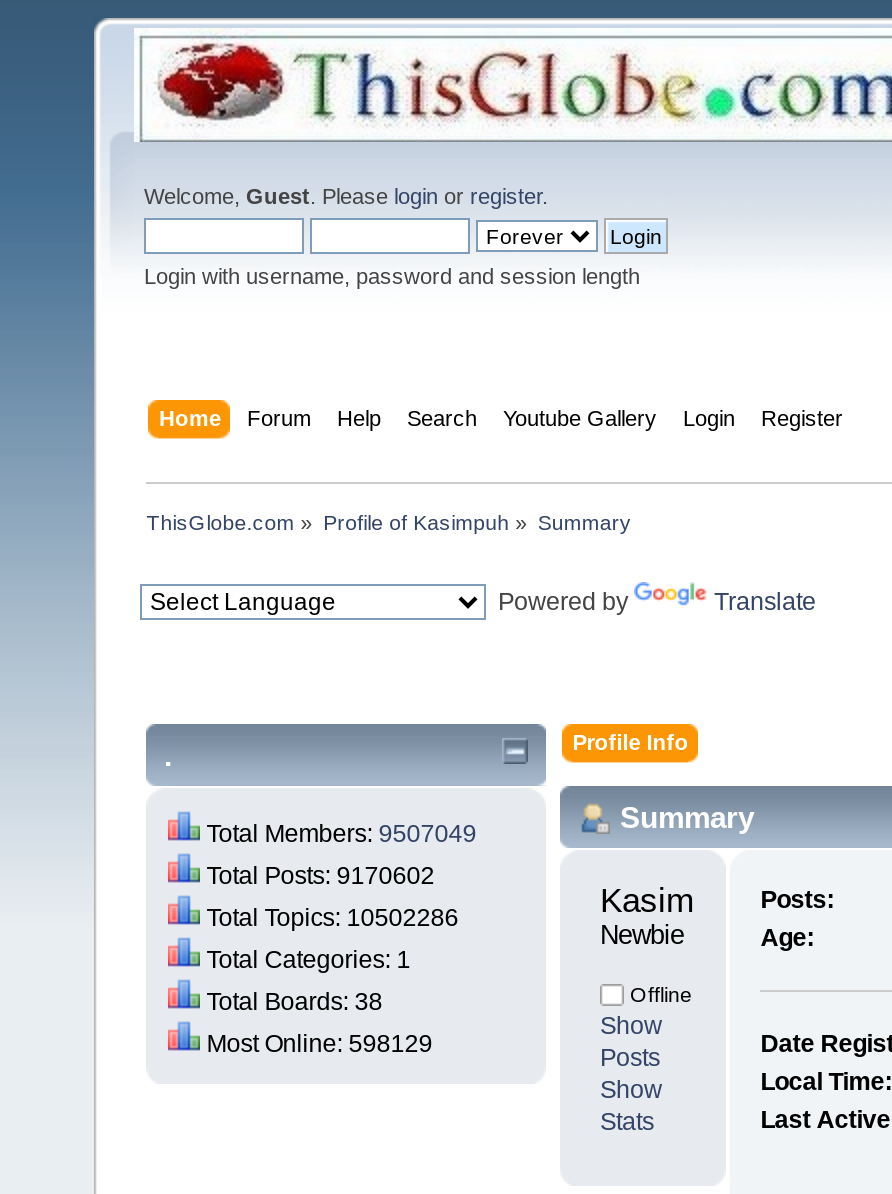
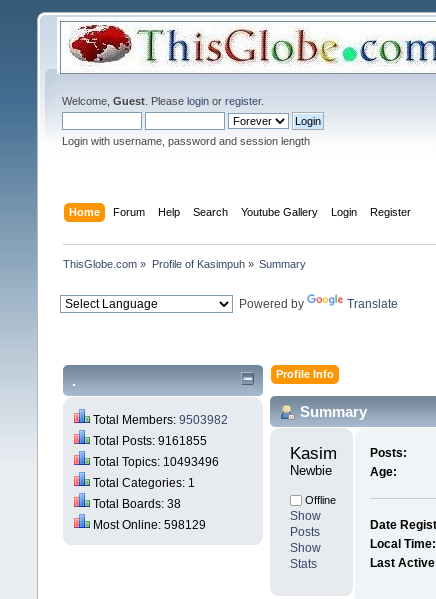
- Total Members: 9507049
+ Total Members: 9503982

- Total Posts: 9170602
+ Total Posts: 9161855

- Total Topics: 10502286
+ Total Topics: 10493496
